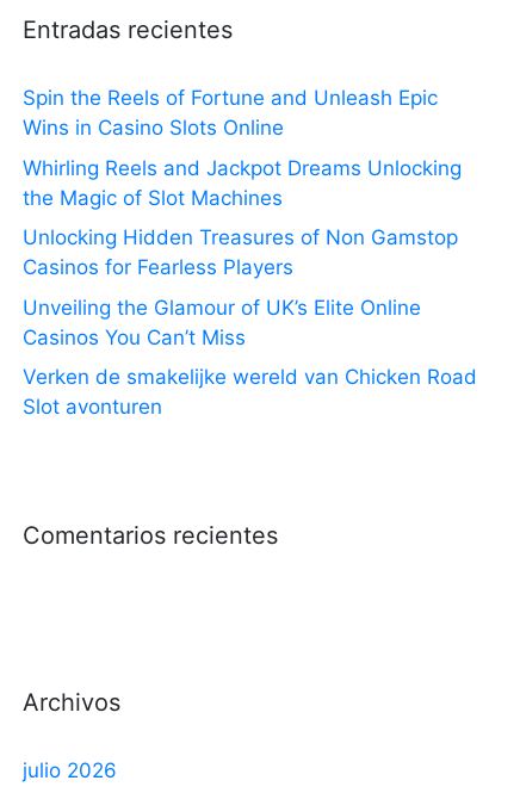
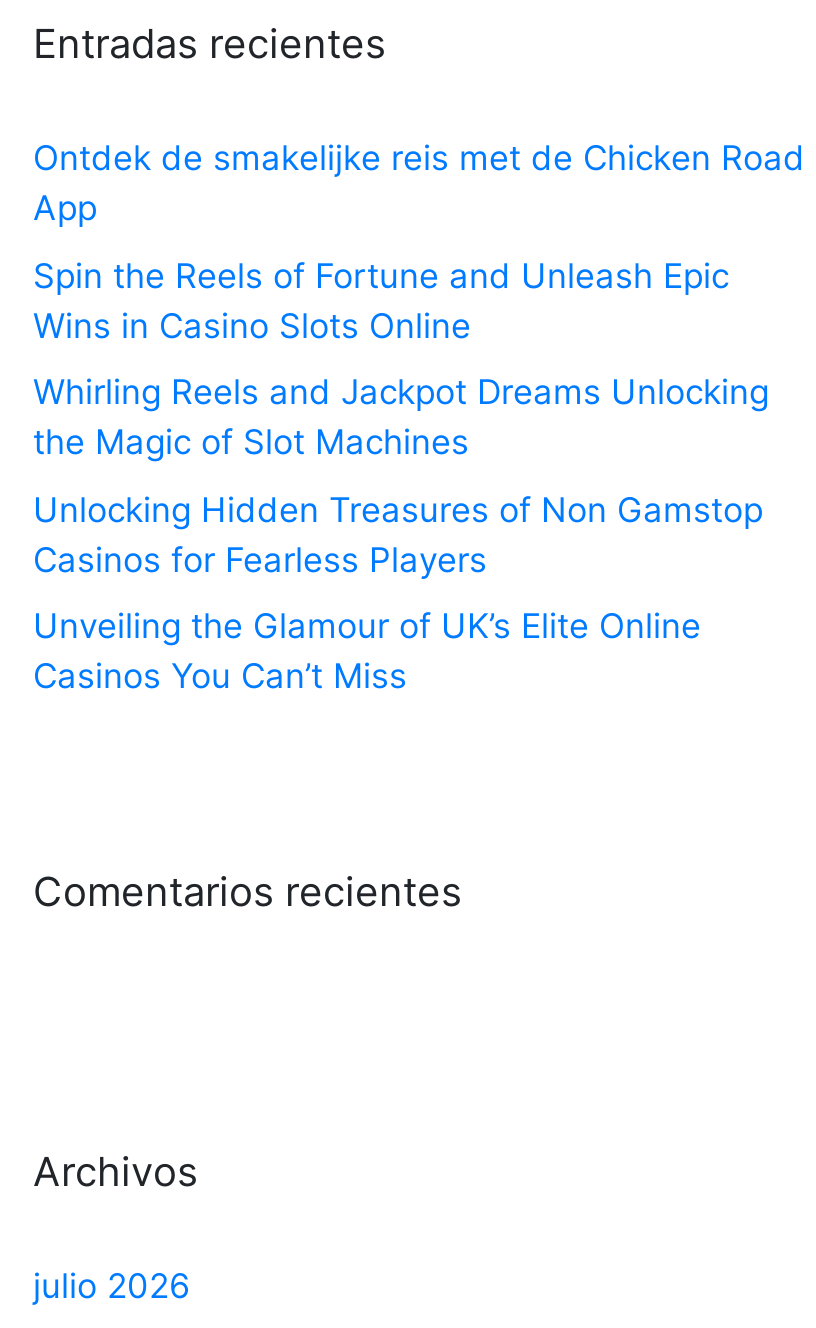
+ Ontdek de smakelijke reis met de Chicken Road
+ App

moved down: Spin the Reels of Fortune and Unleash Epic | Wins in Casino Slots Online | Whirling Reels and Jackpot Dreams Unlocking | the Magic of Slot Machines | Unlocking Hidden Treasures of Non Gamstop | Casinos for Fearless Players | Unveiling the Glamour of UK’s Elite Online | Casinos You Can’t Miss

- Verken de smakelijke wereld van Chicken Road
- Slot avonturen
